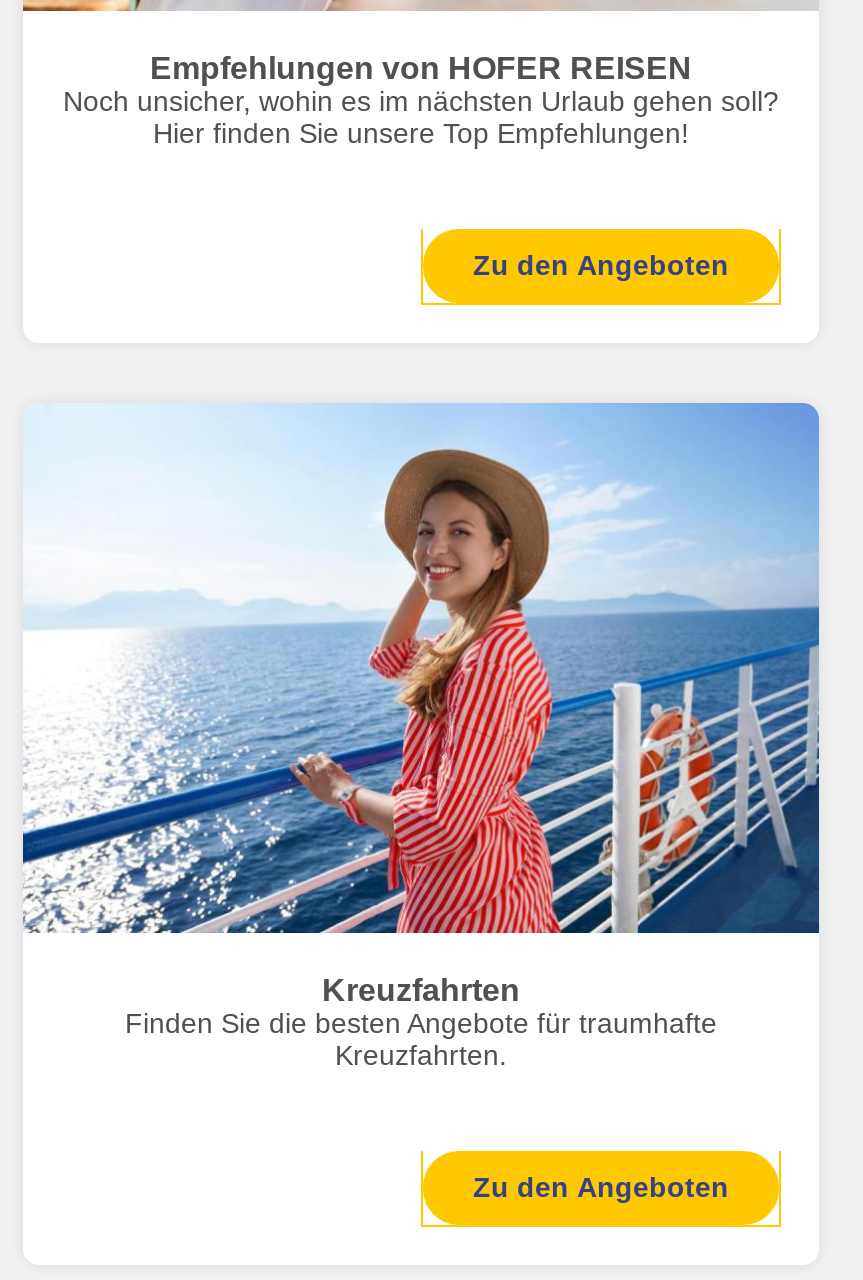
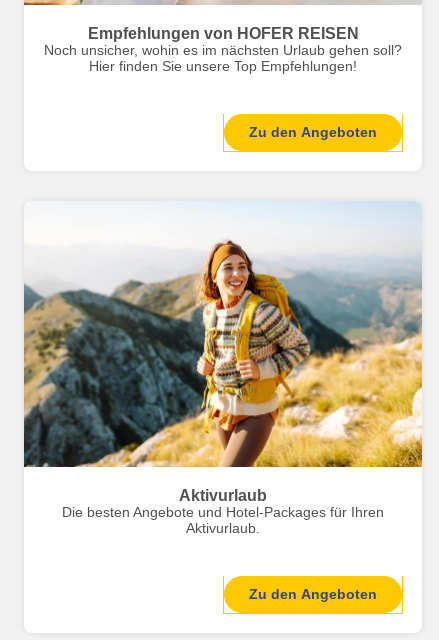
- [image]
- Kreuzfahrten
- Finden Sie die besten Angebote für traumhafte
- Kreuzfahrten.
+ [image]
+ Aktivurlaub
+ Die besten Angebote und Hotel-Packages für Ihren
+ Aktivurlaub.
